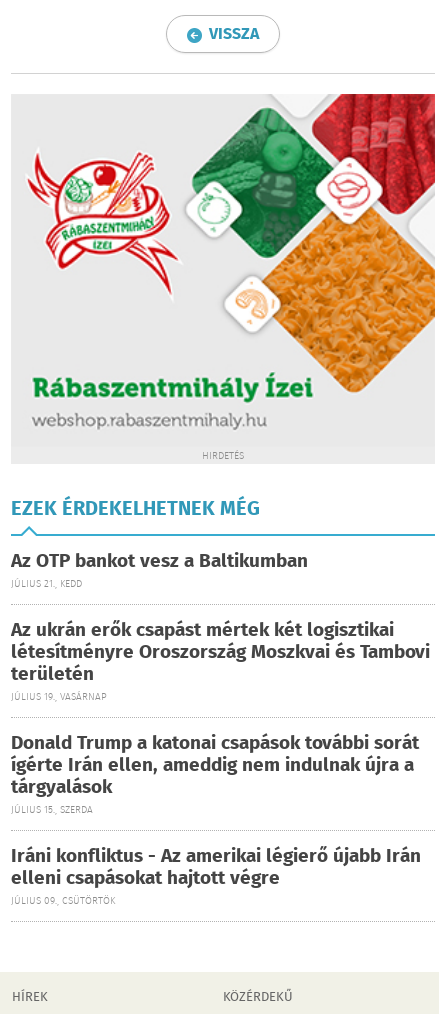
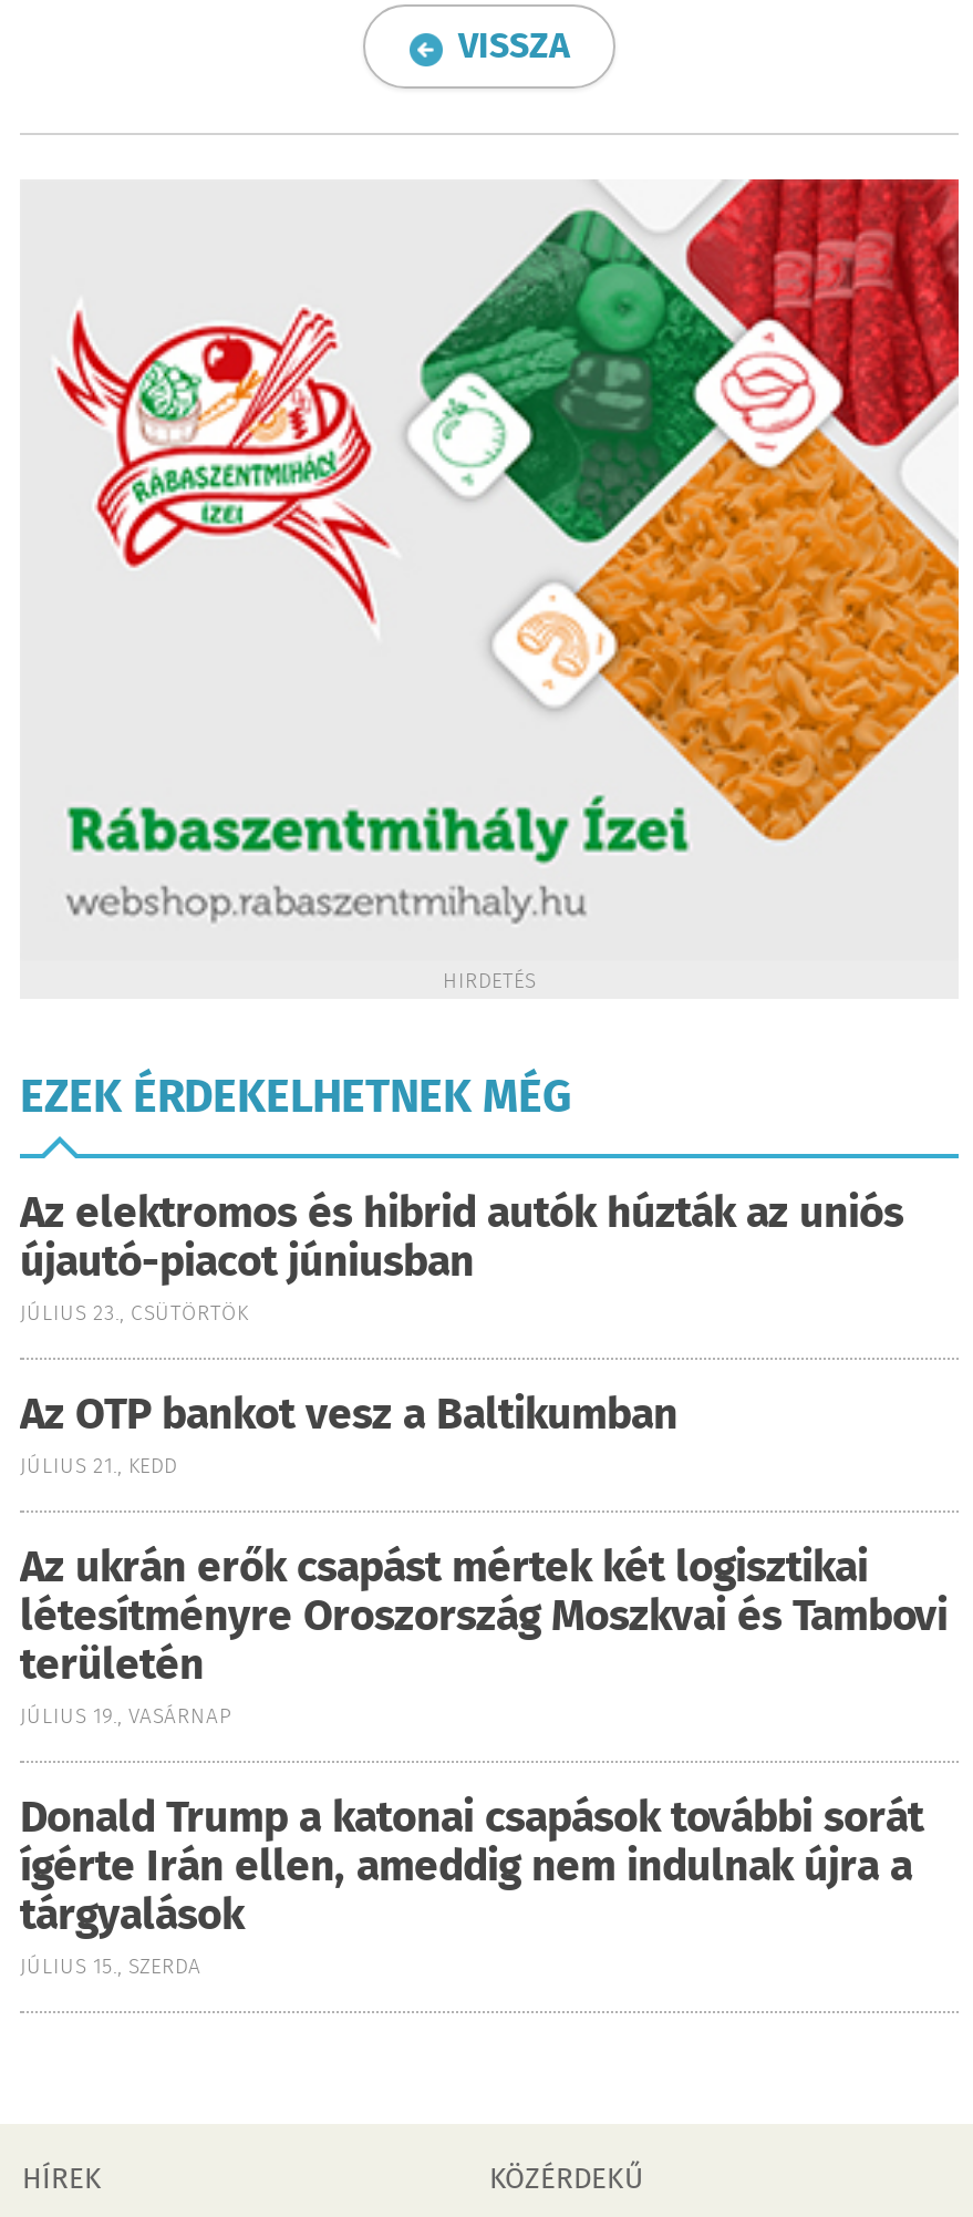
+ Az elektromos és hibrid autók húzták az uniós
+ újautó-piacot júniusban
+ JÚLIUS 23., CSÜTÖRTÖK

moved down: Az OTP bankot vesz a Baltikumban | JÚLIUS 21., KEDD | Az ukrán erők csapást mértek két logisztikai | ... | tárgyalások | JÚLIUS 15., SZERDA

- Iráni konfliktus - Az amerikai légierő újabb Irán
- elleni csapásokat hajtott végre
- JÚLIUS 09., CSÜTÖRTÖK
